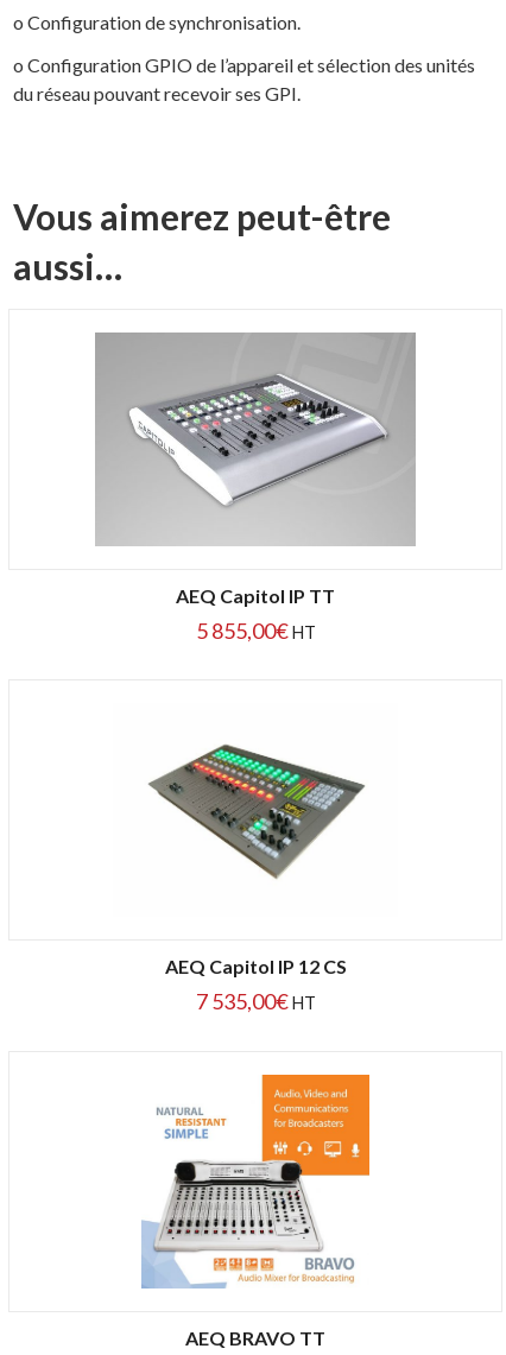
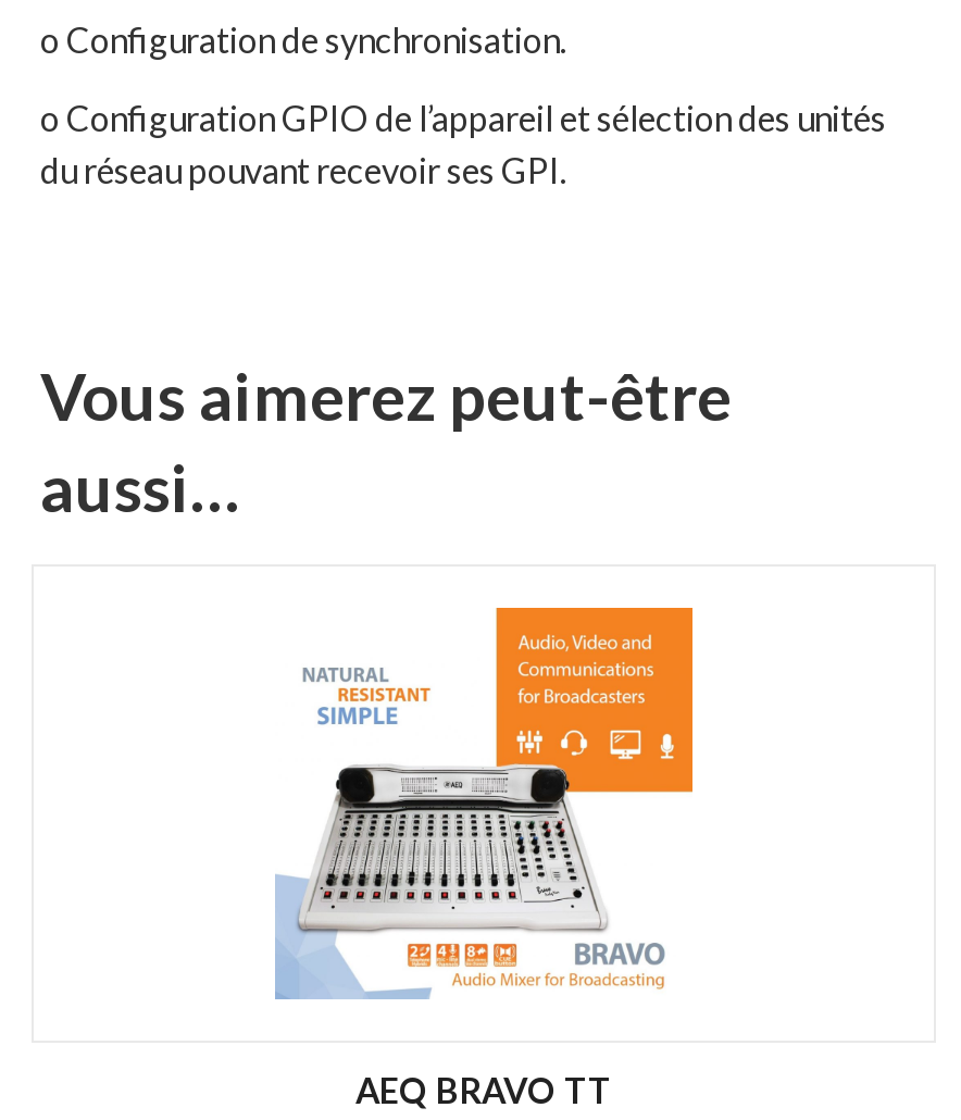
- [image]
- AEQ Capitol IP TT
- 5 855,00€ HT

- [image]

- AEQ Capitol IP 12 CS
- 7 535,00€ HT
